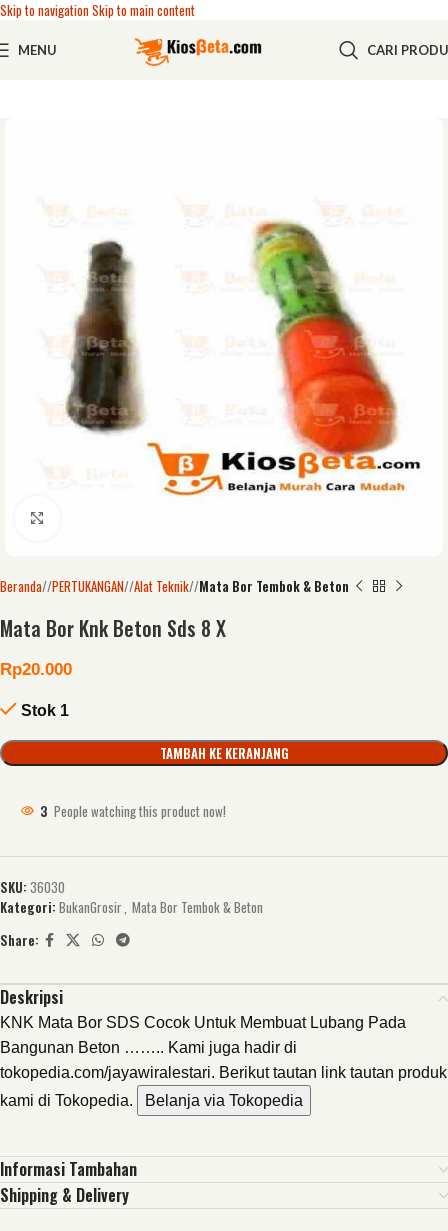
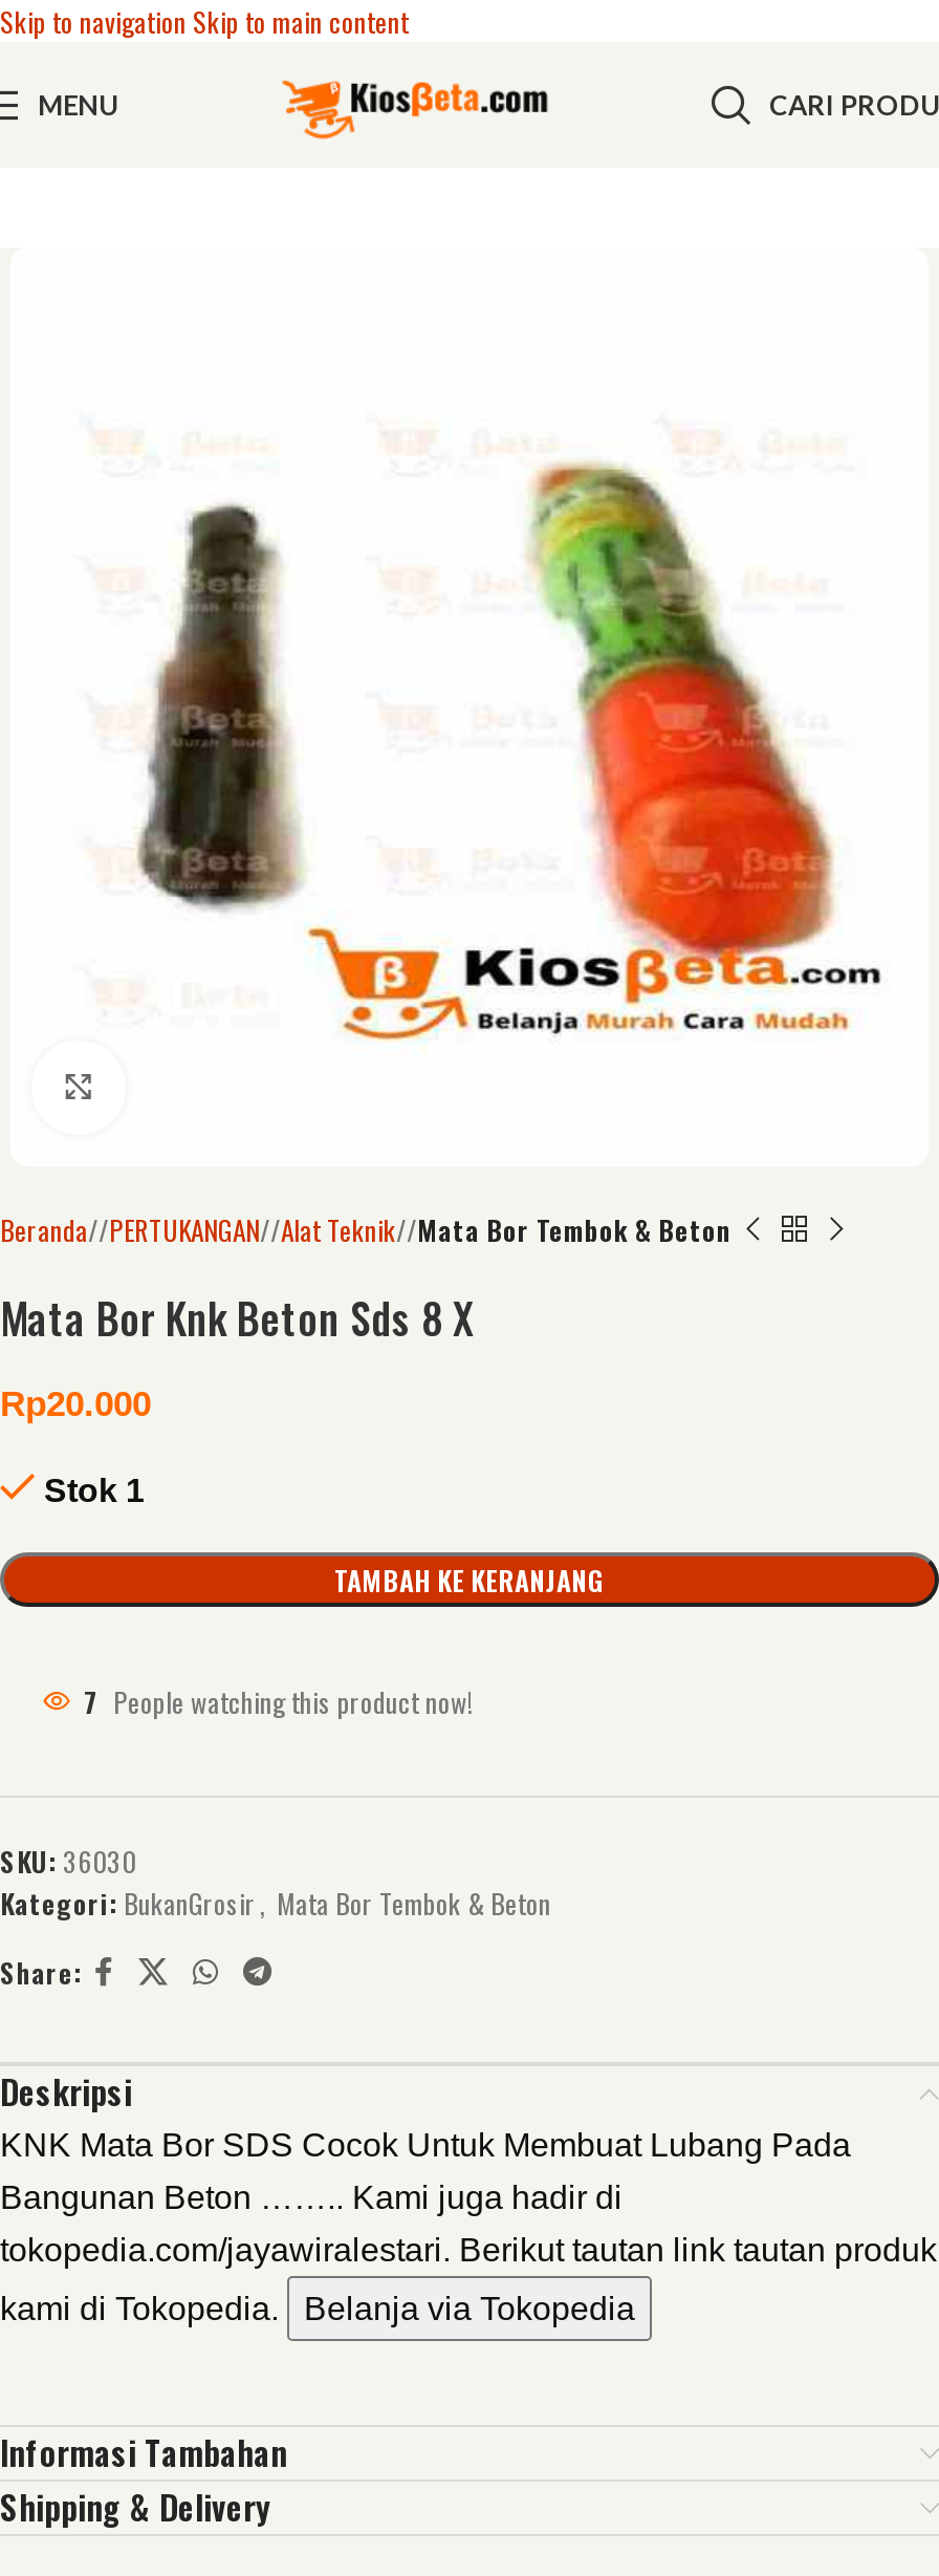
- 3 People watching this product now!
+ 7 People watching this product now!
